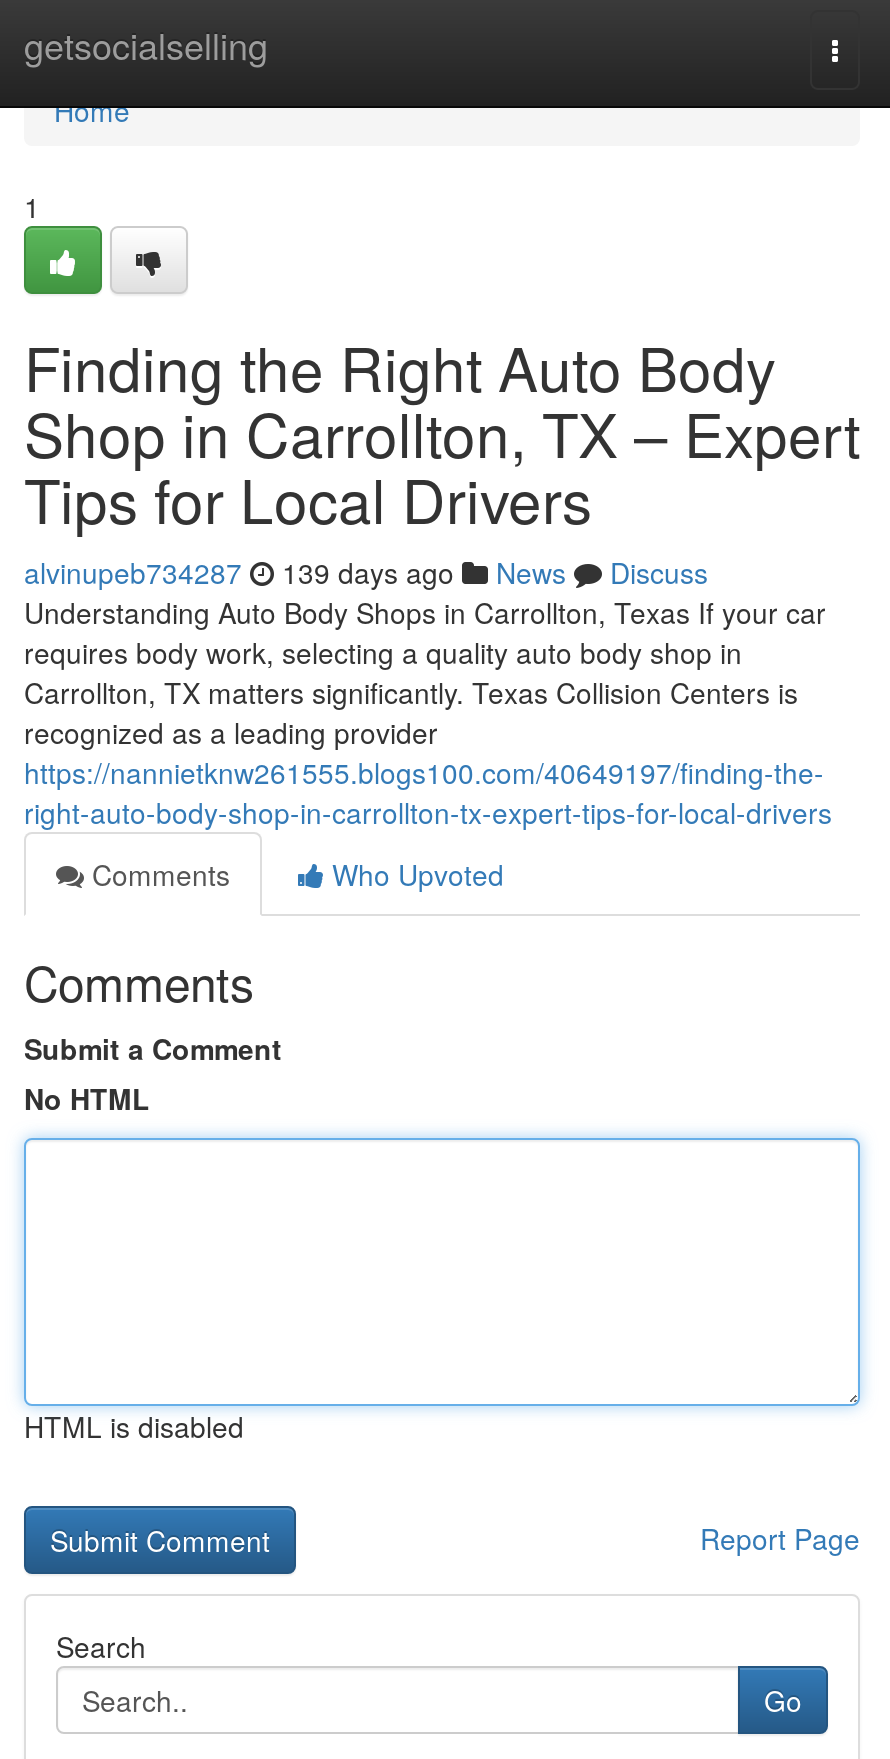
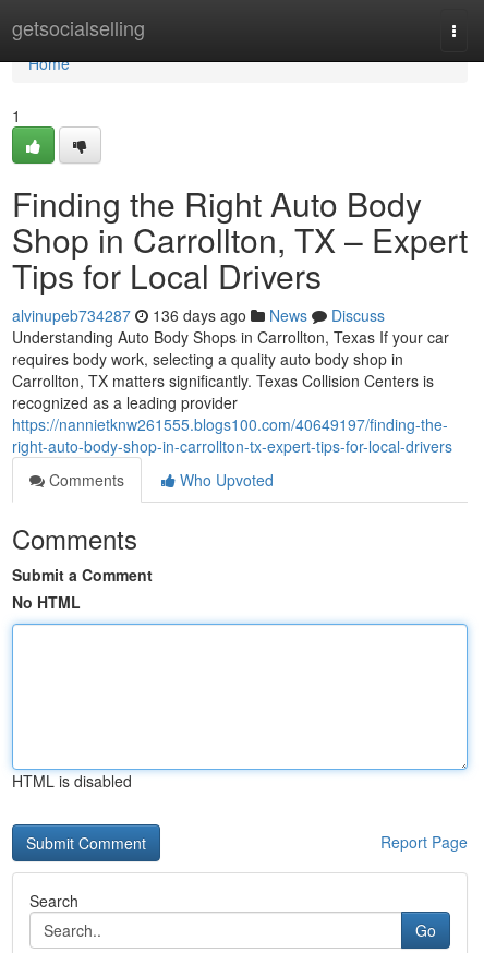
- alvinupeb734287 139 days ago News Discuss
+ alvinupeb734287 136 days ago News Discuss
